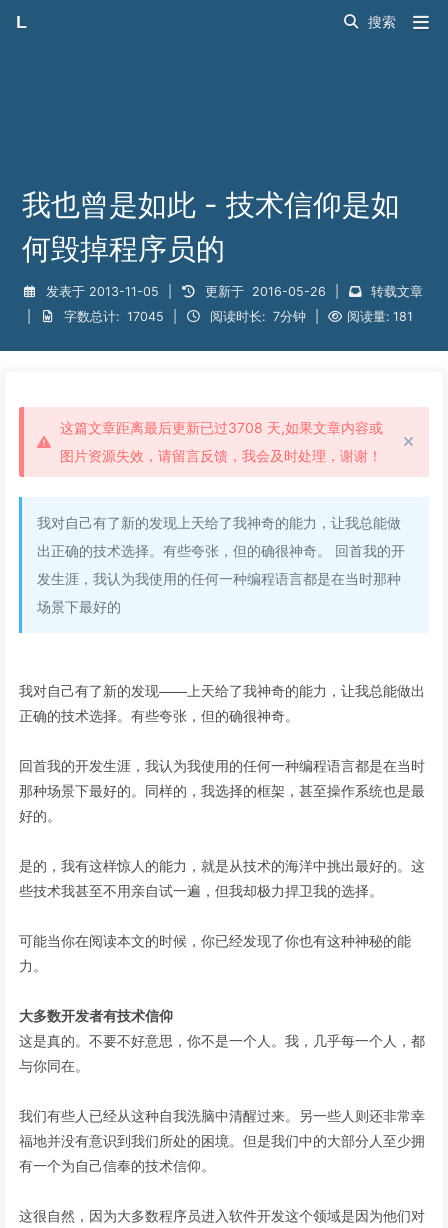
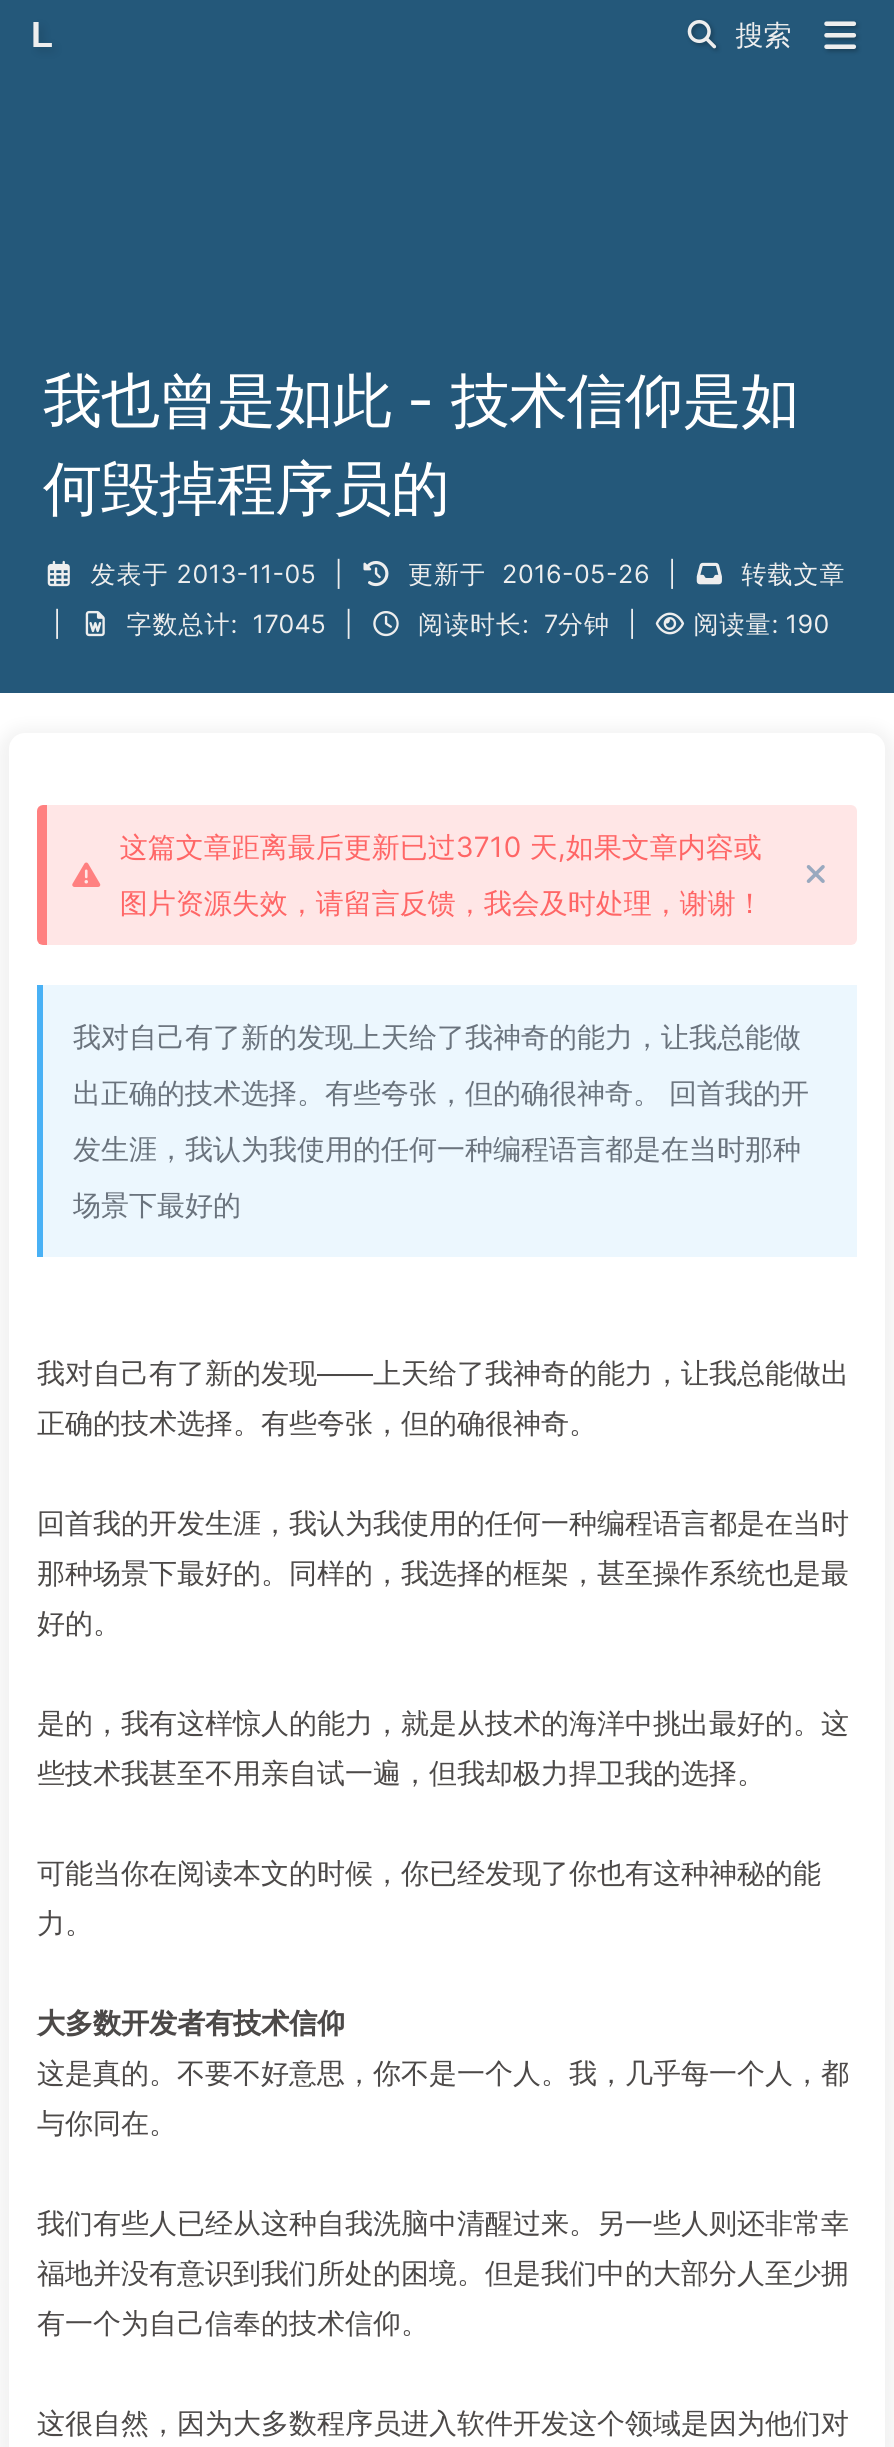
- 阅读量: 181
+ 阅读量: 190

- 这篇文章距离最后更新已过3708 天,如果文章内容或
+ 这篇文章距离最后更新已过3710 天,如果文章内容或
